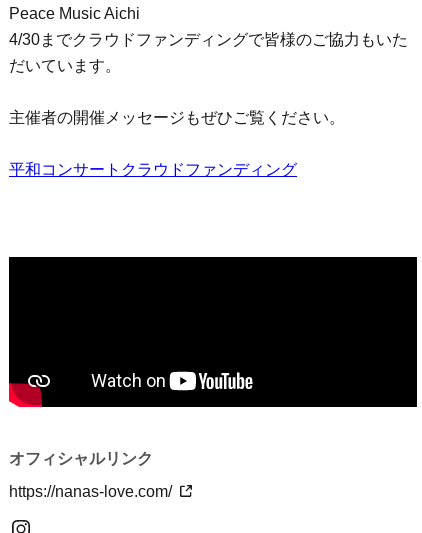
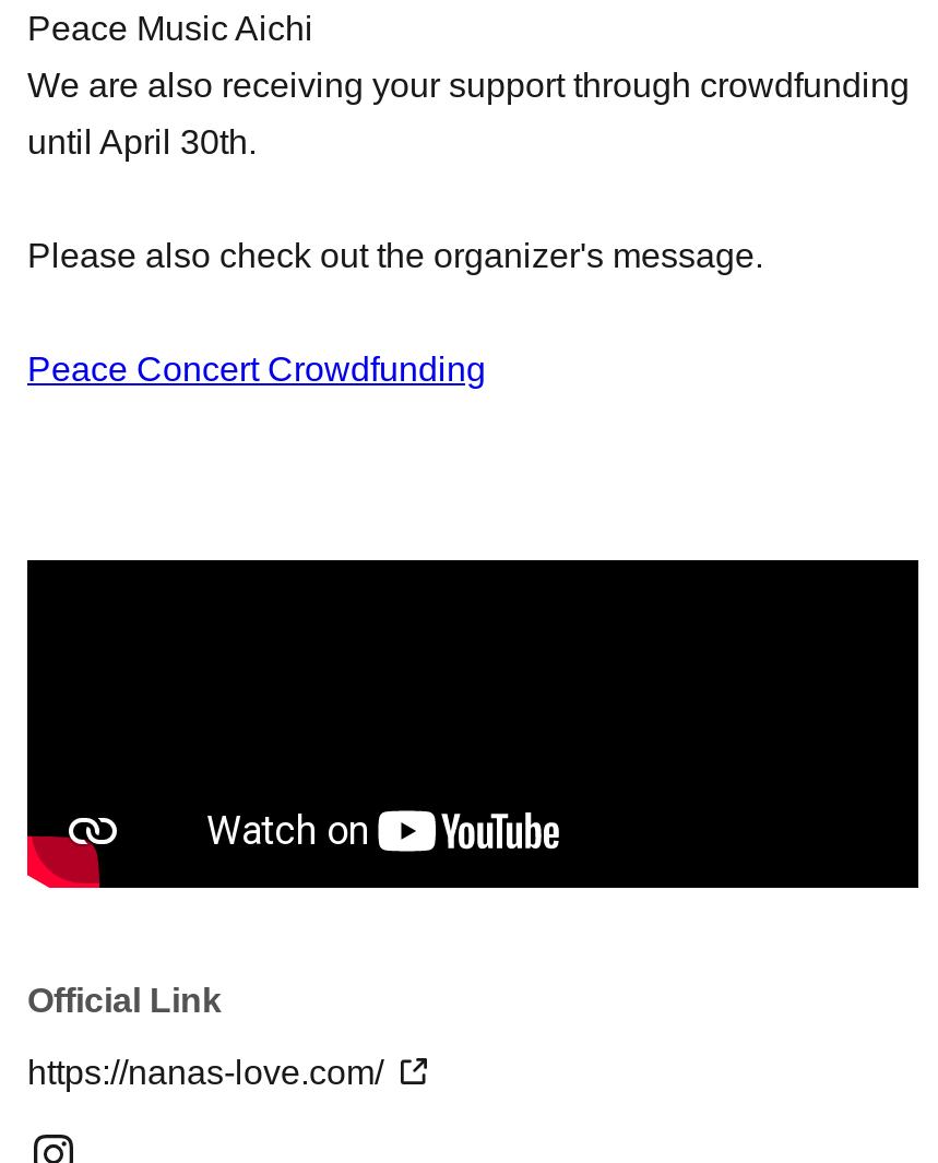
- 4/30までクラウドファンディングで皆様のご協力もいた
+ We are also receiving your support through crowdfunding

- だいています。
+ until April 30th.

- 主催者の開催メッセージもぜひご覧ください。
+ Please also check out the organizer's message.

- 平和コンサートクラウドファンディング
+ Peace Concert Crowdfunding

- オフィシャルリンク
+ Official Link
